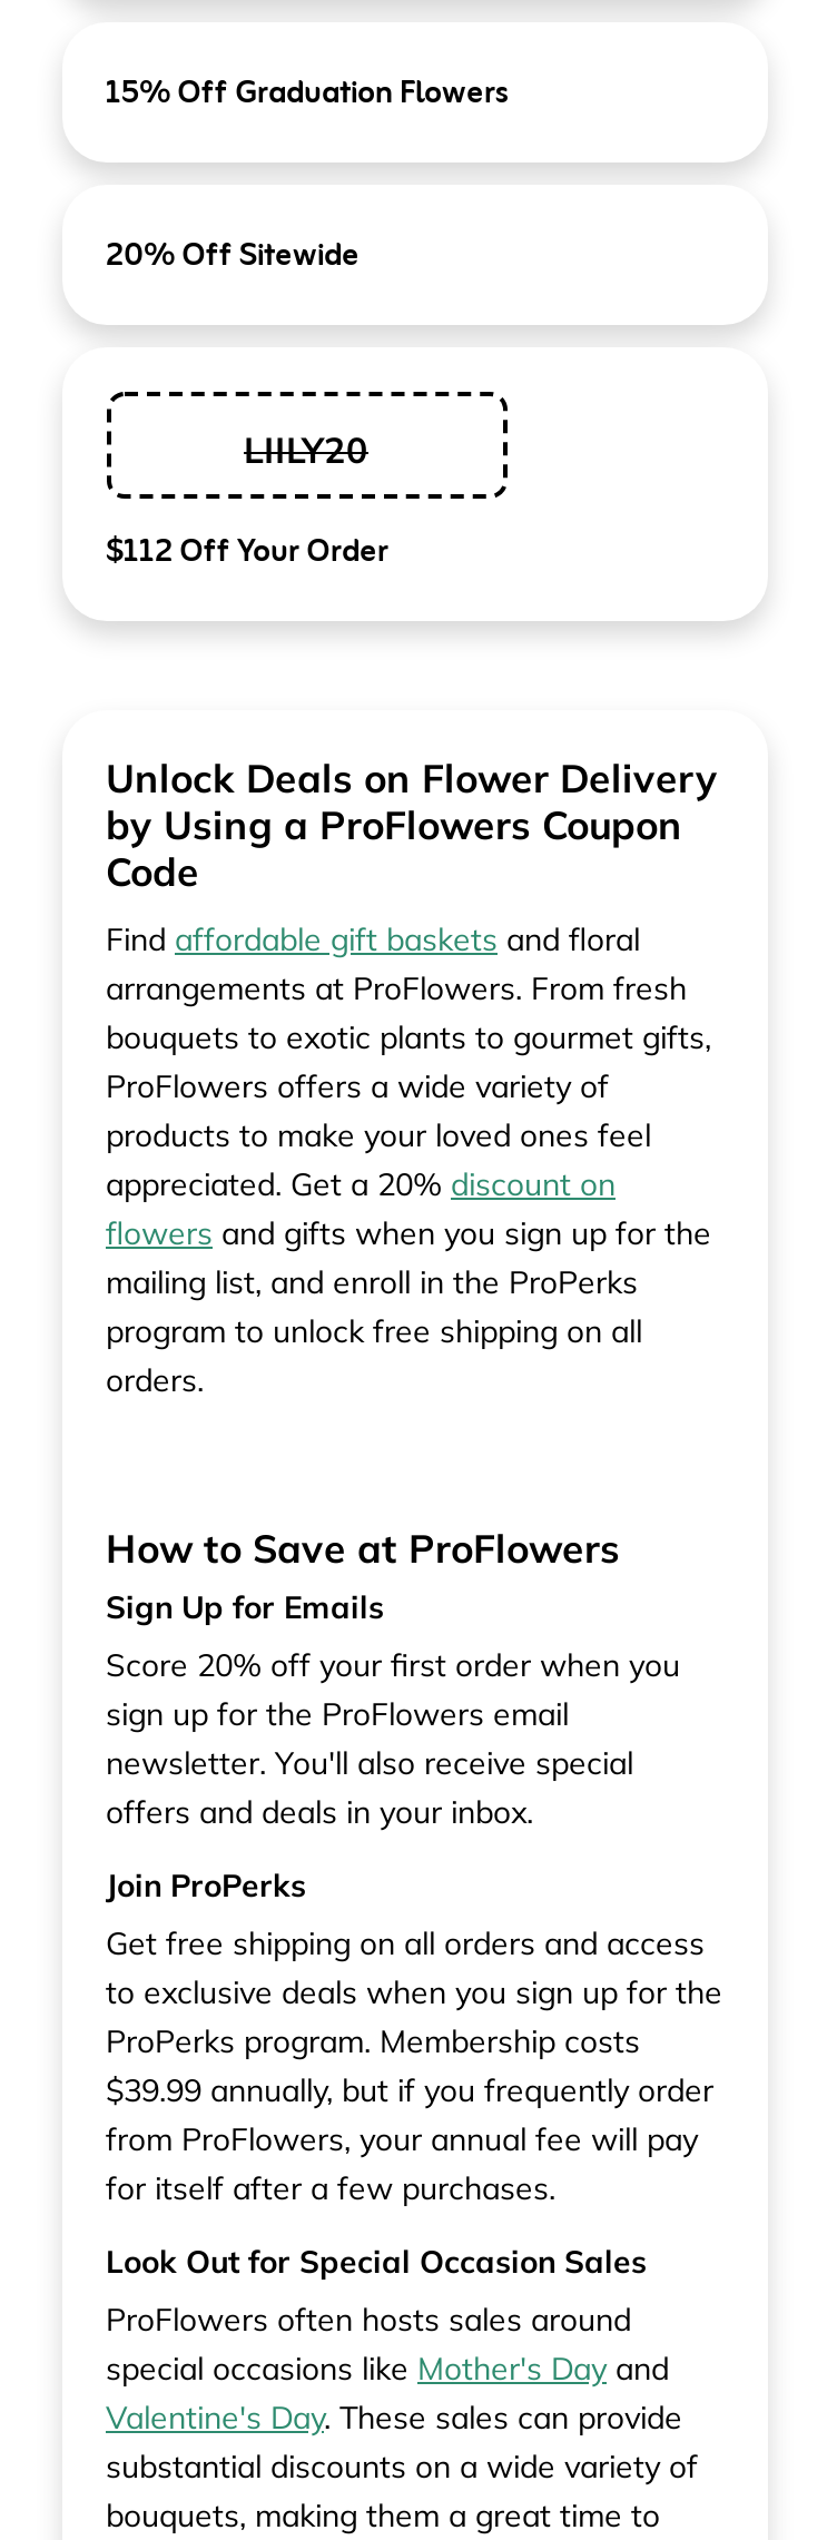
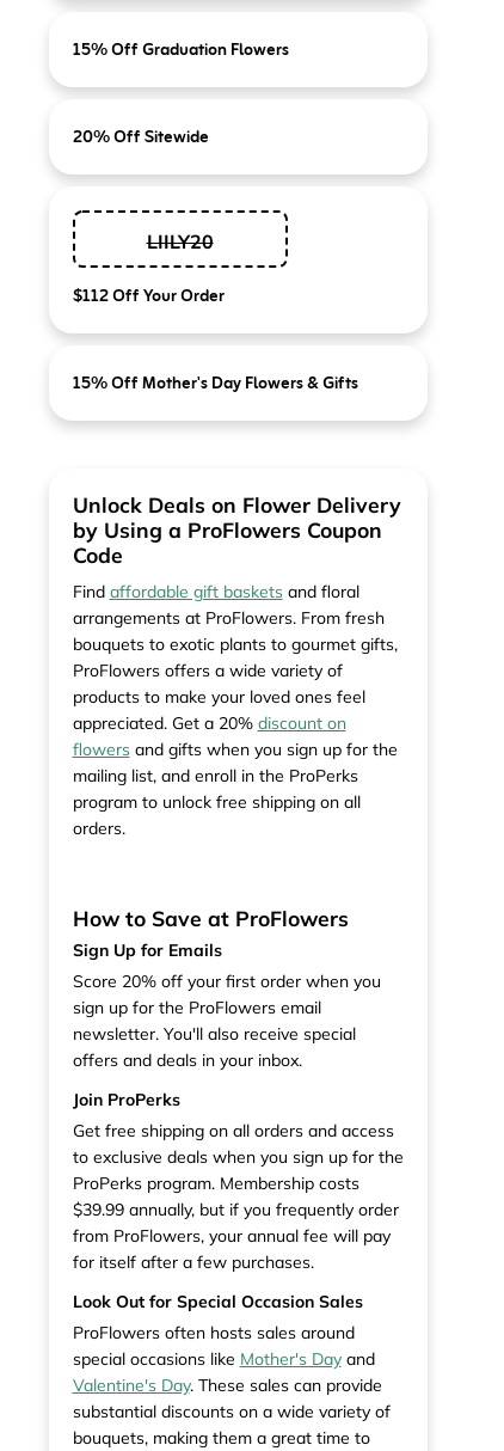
+ 15% Off Mother's Day Flowers & Gifts
